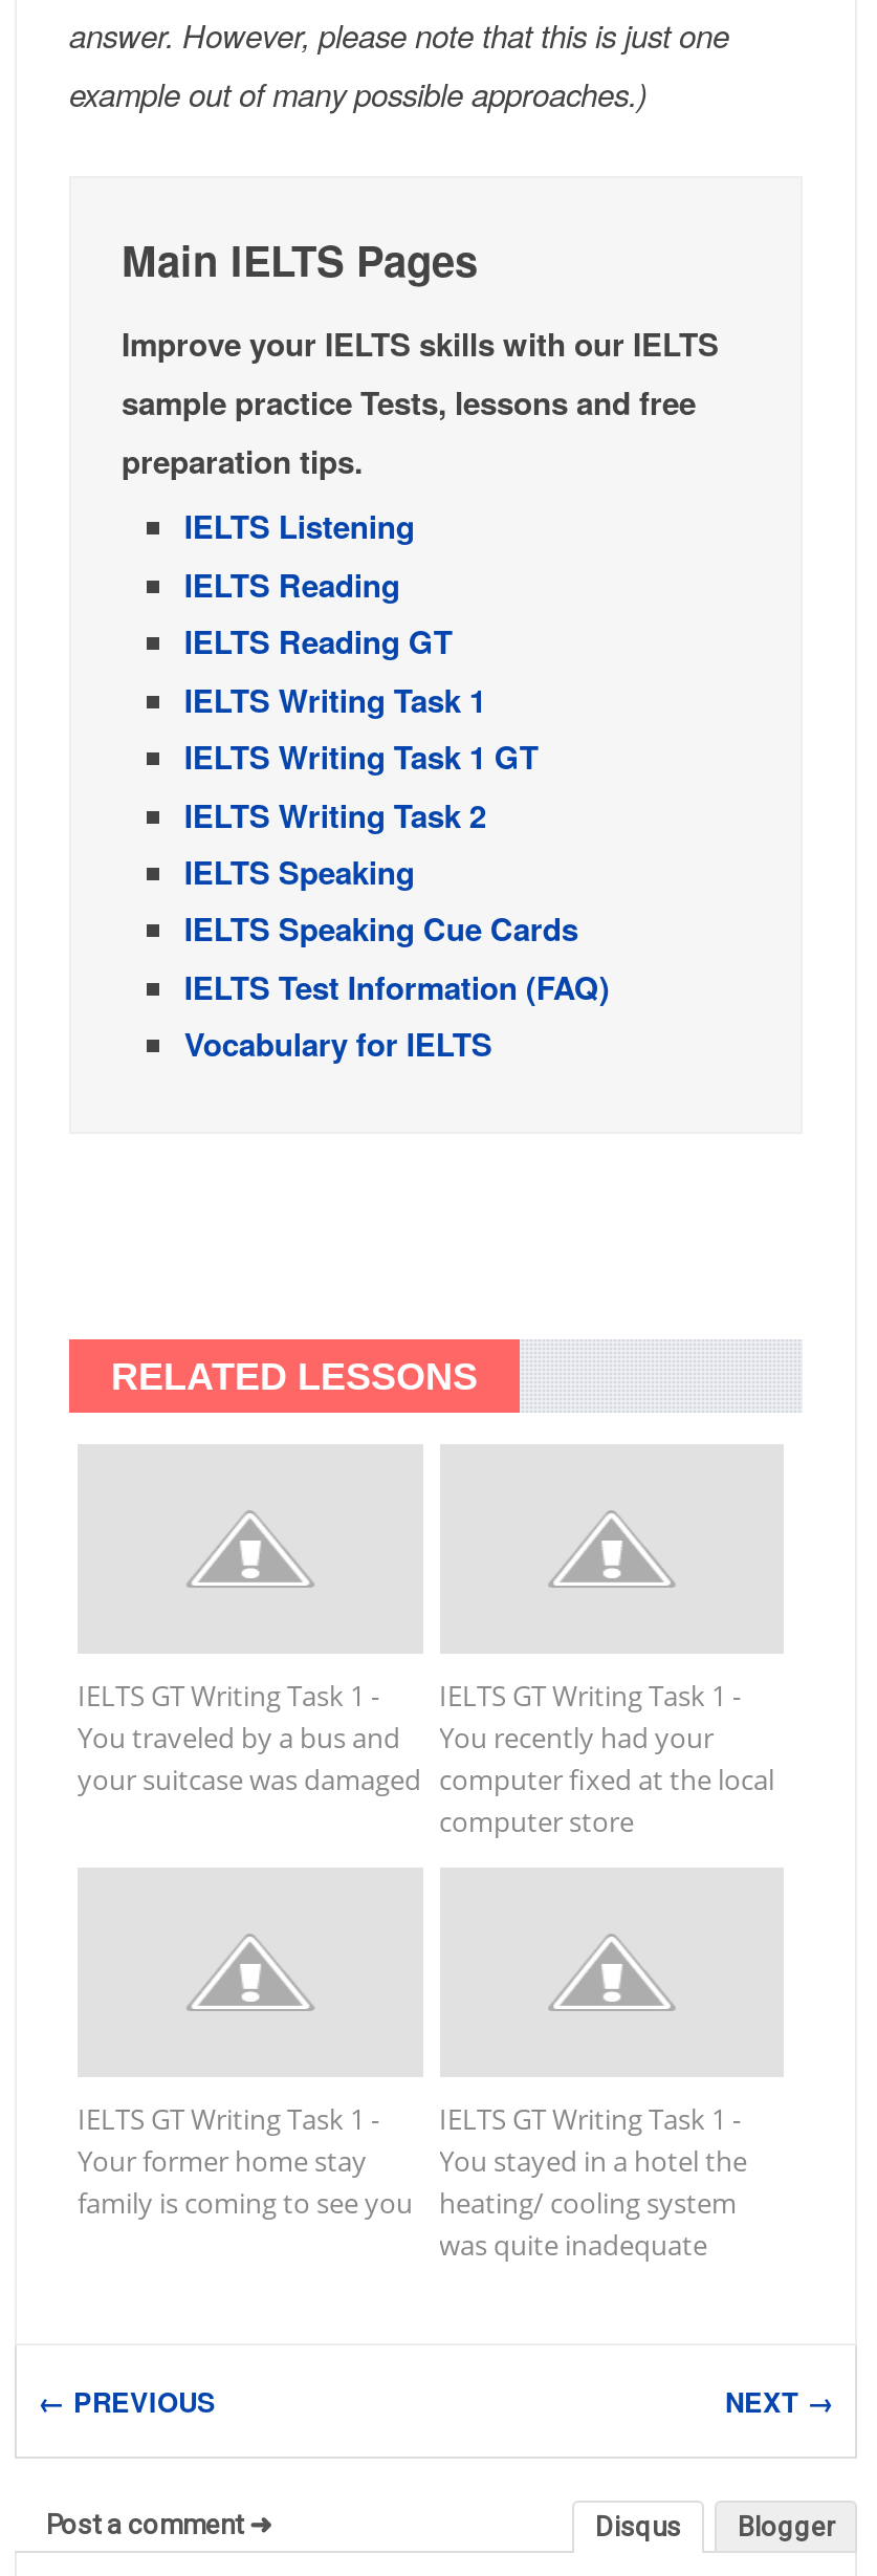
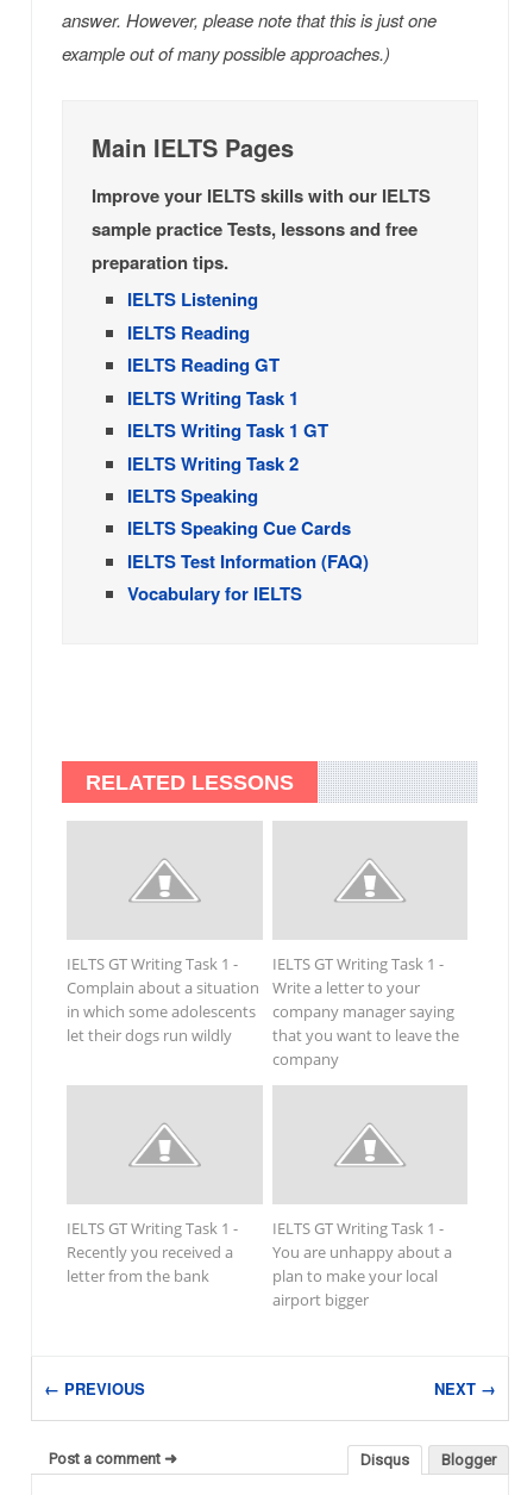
- You traveled by a bus and
- your suitcase was damaged
+ Complain about a situation
+ in which some adolescents
+ let their dogs run wildly

- You recently had your
- computer fixed at the local
- computer store
+ Write a letter to your
+ company manager saying
+ that you want to leave the
+ company

- Your former home stay
- family is coming to see you
+ Recently you received a
+ letter from the bank

- You stayed in a hotel the
- heating/ cooling system
- was quite inadequate
+ You are unhappy about a
+ plan to make your local
+ airport bigger
